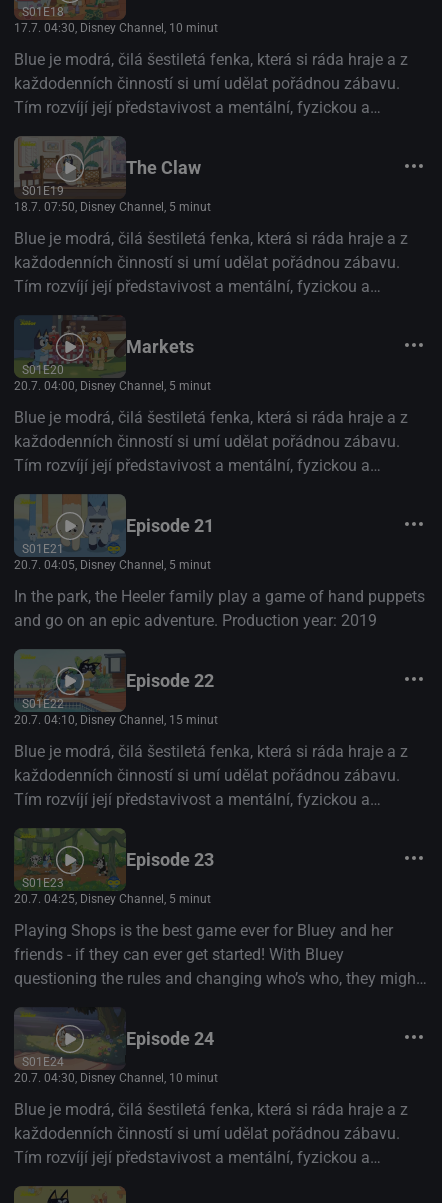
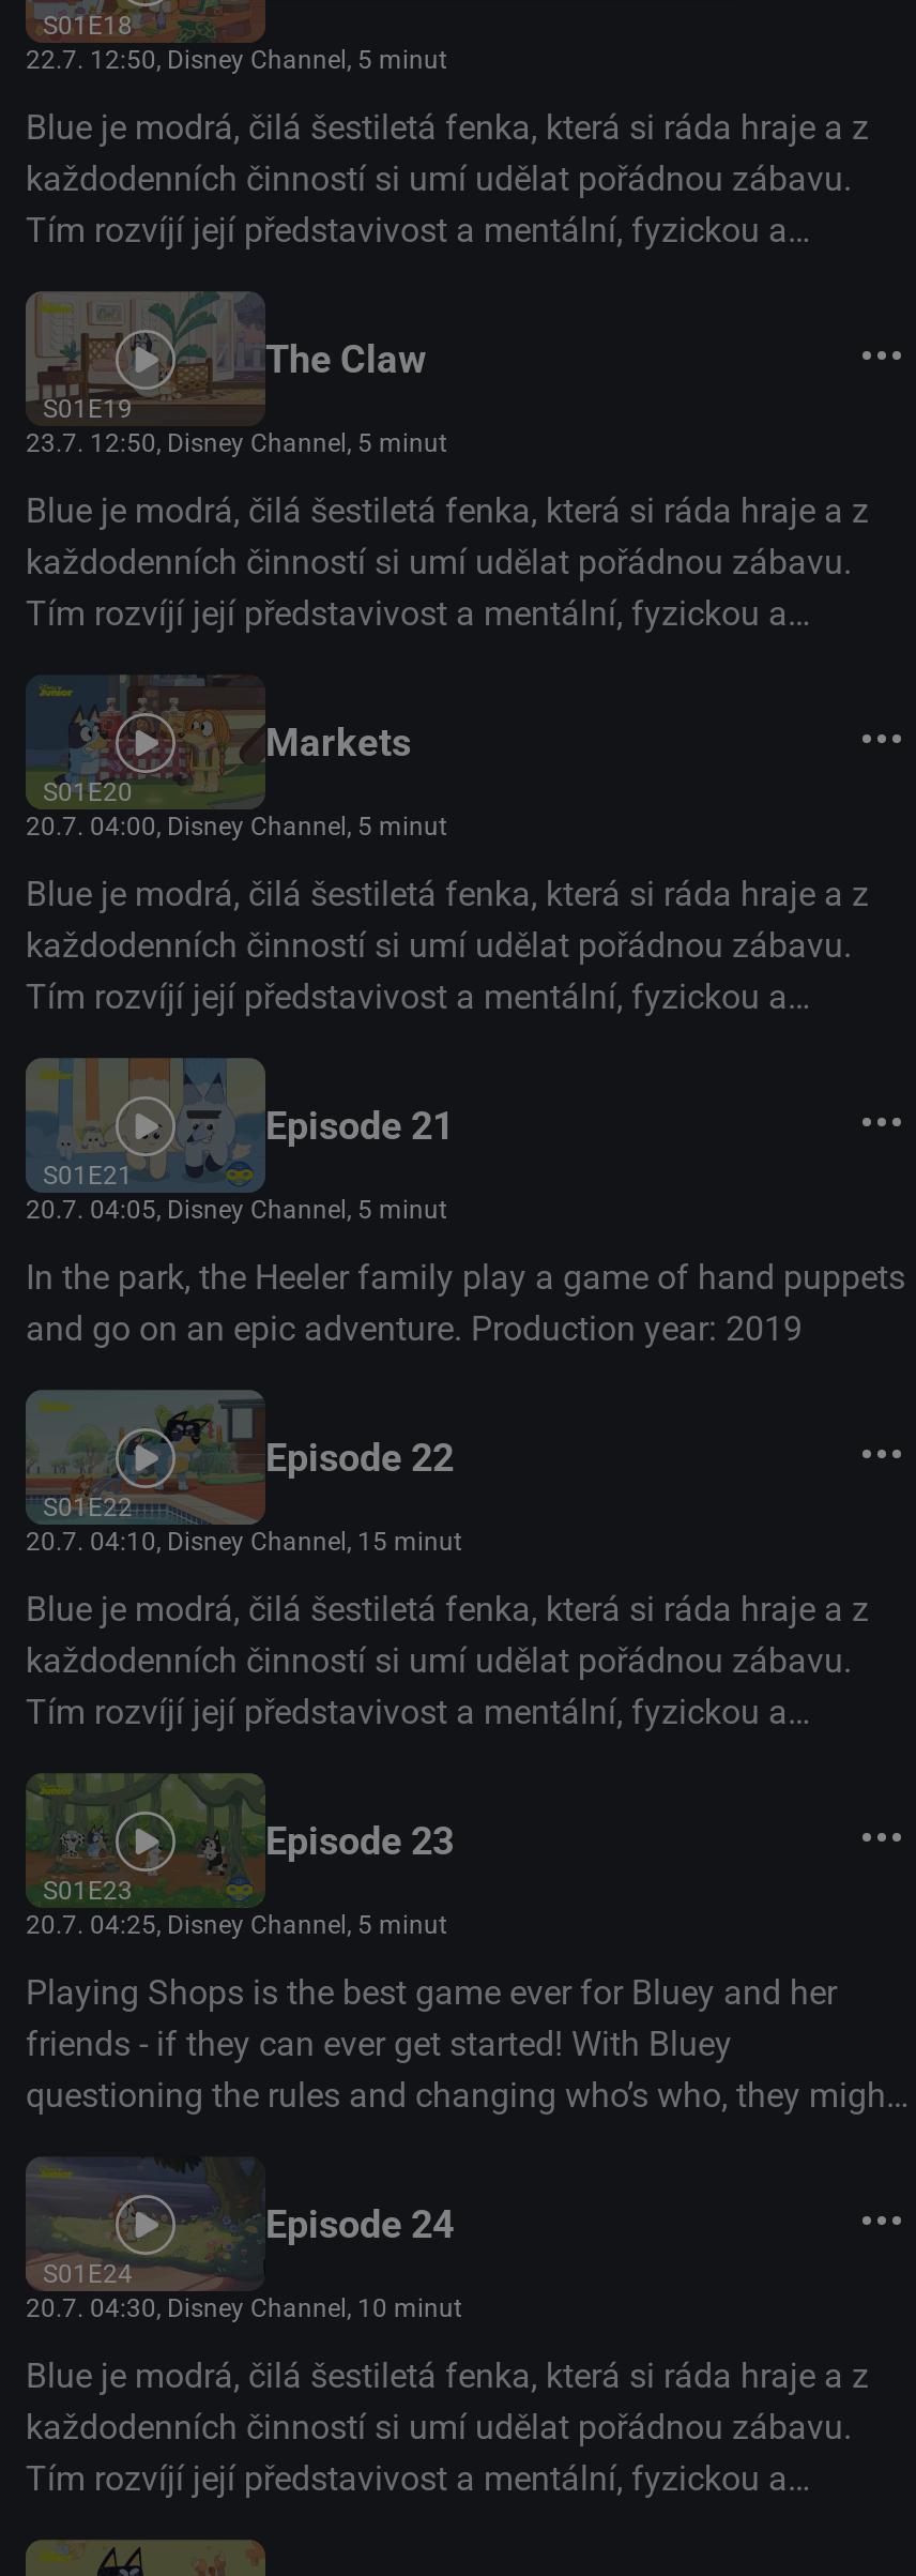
- 17.7. 04:30, Disney Channel, 10 minut
+ 22.7. 12:50, Disney Channel, 5 minut

- 18.7. 07:50, Disney Channel, 5 minut
+ 23.7. 12:50, Disney Channel, 5 minut
